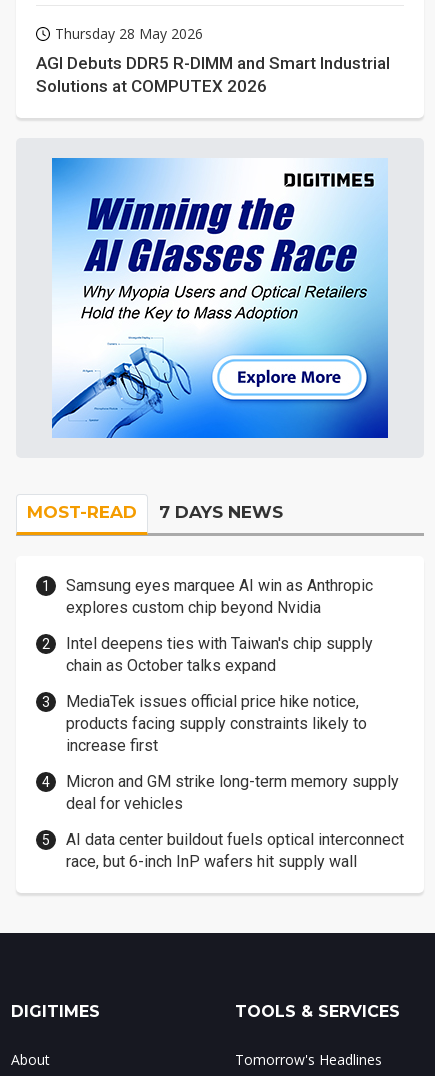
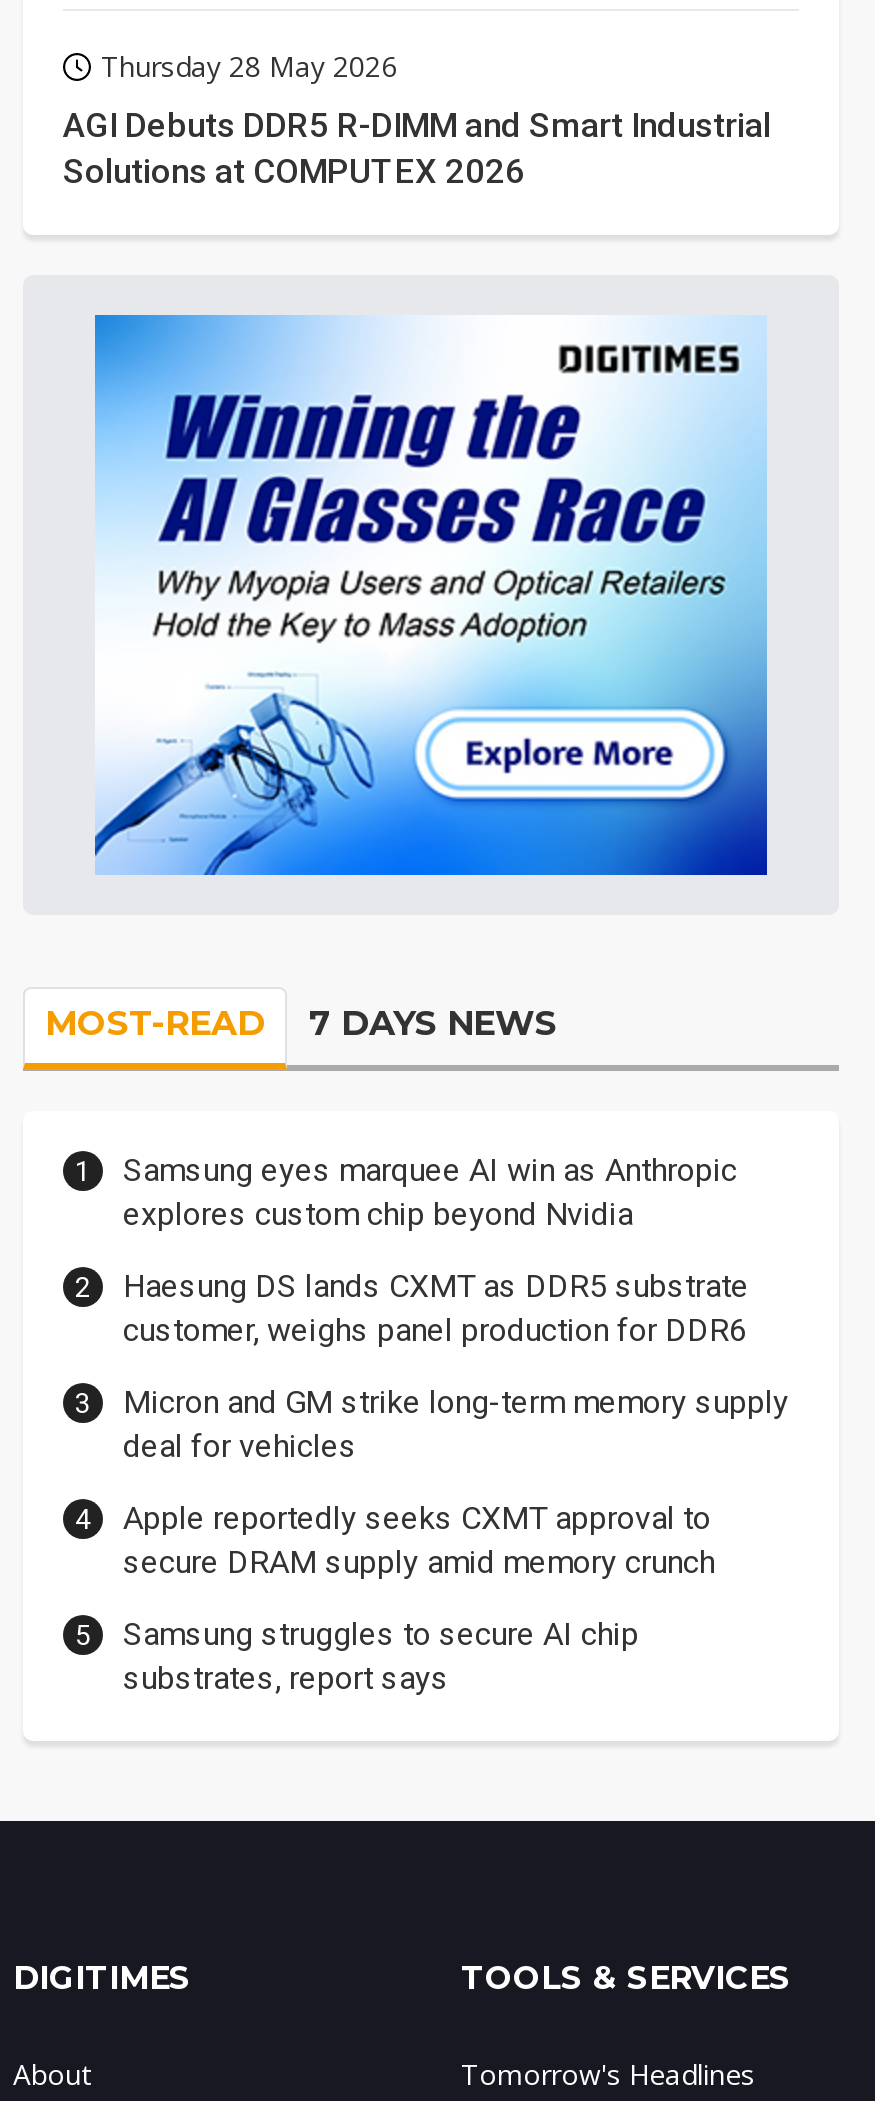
- Intel deepens ties with Taiwan's chip supply
- chain as October talks expand
- MediaTek issues official price hike notice,
- products facing supply constraints likely to
- increase first
+ Haesung DS lands CXMT as DDR5 substrate
+ customer, weighs panel production for DDR6

moved up: Micron and GM strike long-term memory supply | deal for vehicles

- AI data center buildout fuels optical interconnect
- race, but 6-inch InP wafers hit supply wall
+ Apple reportedly seeks CXMT approval to
+ secure DRAM supply amid memory crunch
+ Samsung struggles to secure AI chip
+ substrates, report says
